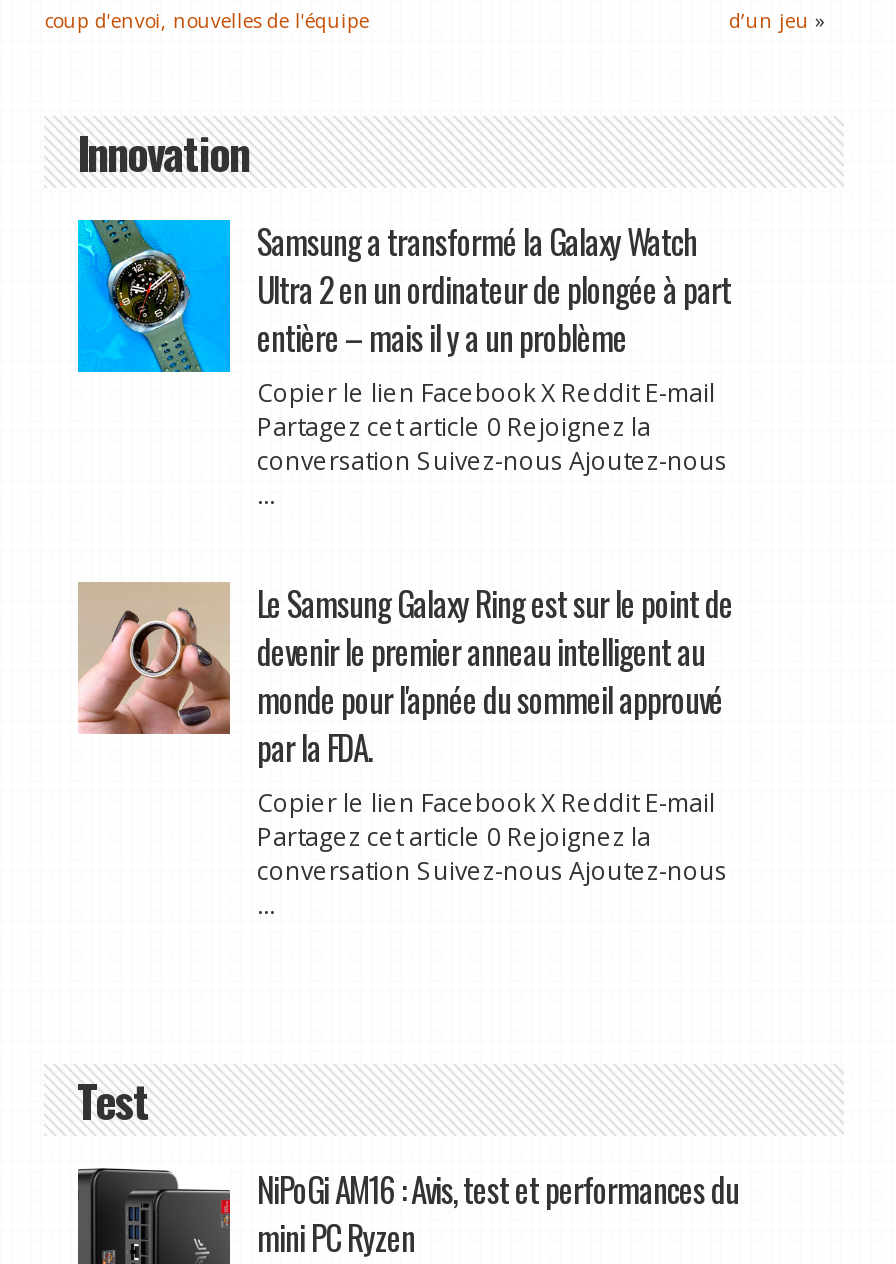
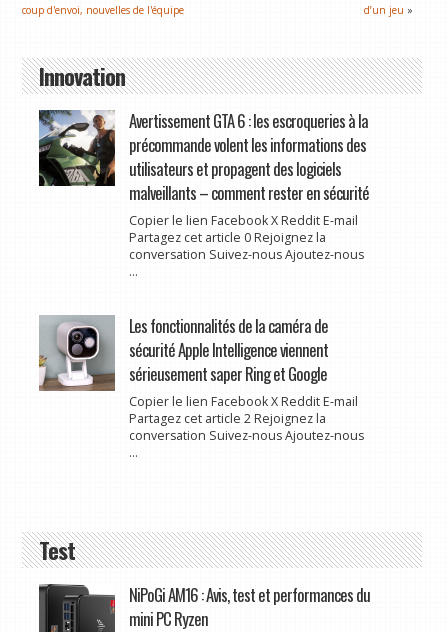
- [image]
- Samsung a transformé la Galaxy Watch
- Ultra 2 en un ordinateur de plongée à part
- entière – mais il y a un problème
+ [image]
+ Avertissement GTA 6 : les escroqueries à la
+ précommande volent les informations des
+ utilisateurs et propagent des logiciels
+ malveillants – comment rester en sécurité

moved down: Copier le lien Facebook X Reddit E-mail | Partagez cet article 0 Rejoignez la | conversation Suivez-nous Ajoutez-nous

- [image]
- Le Samsung Galaxy Ring est sur le point de
- devenir le premier anneau intelligent au
- monde pour l'apnée du sommeil approuvé
- par la FDA.
+ [image]
+ Les fonctionnalités de la caméra de
+ sécurité Apple Intelligence viennent
+ sérieusement saper Ring et Google

- Partagez cet article 0 Rejoignez la
+ Partagez cet article 2 Rejoignez la
